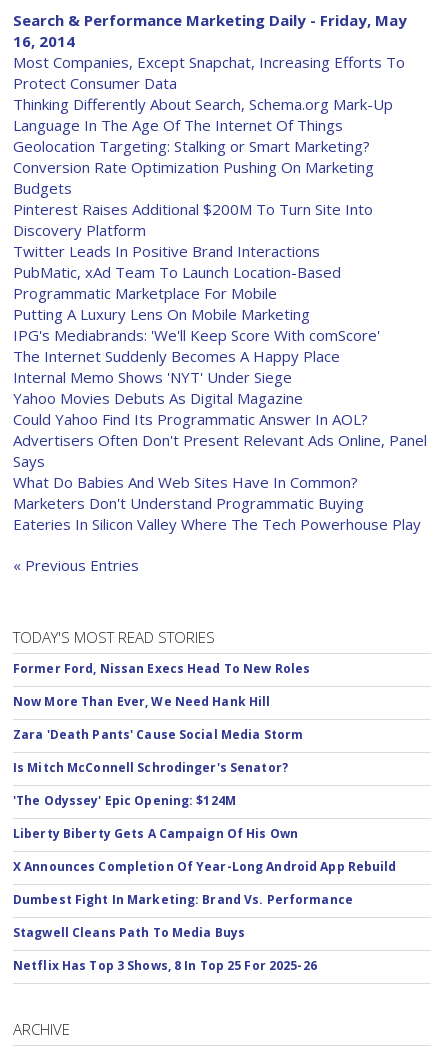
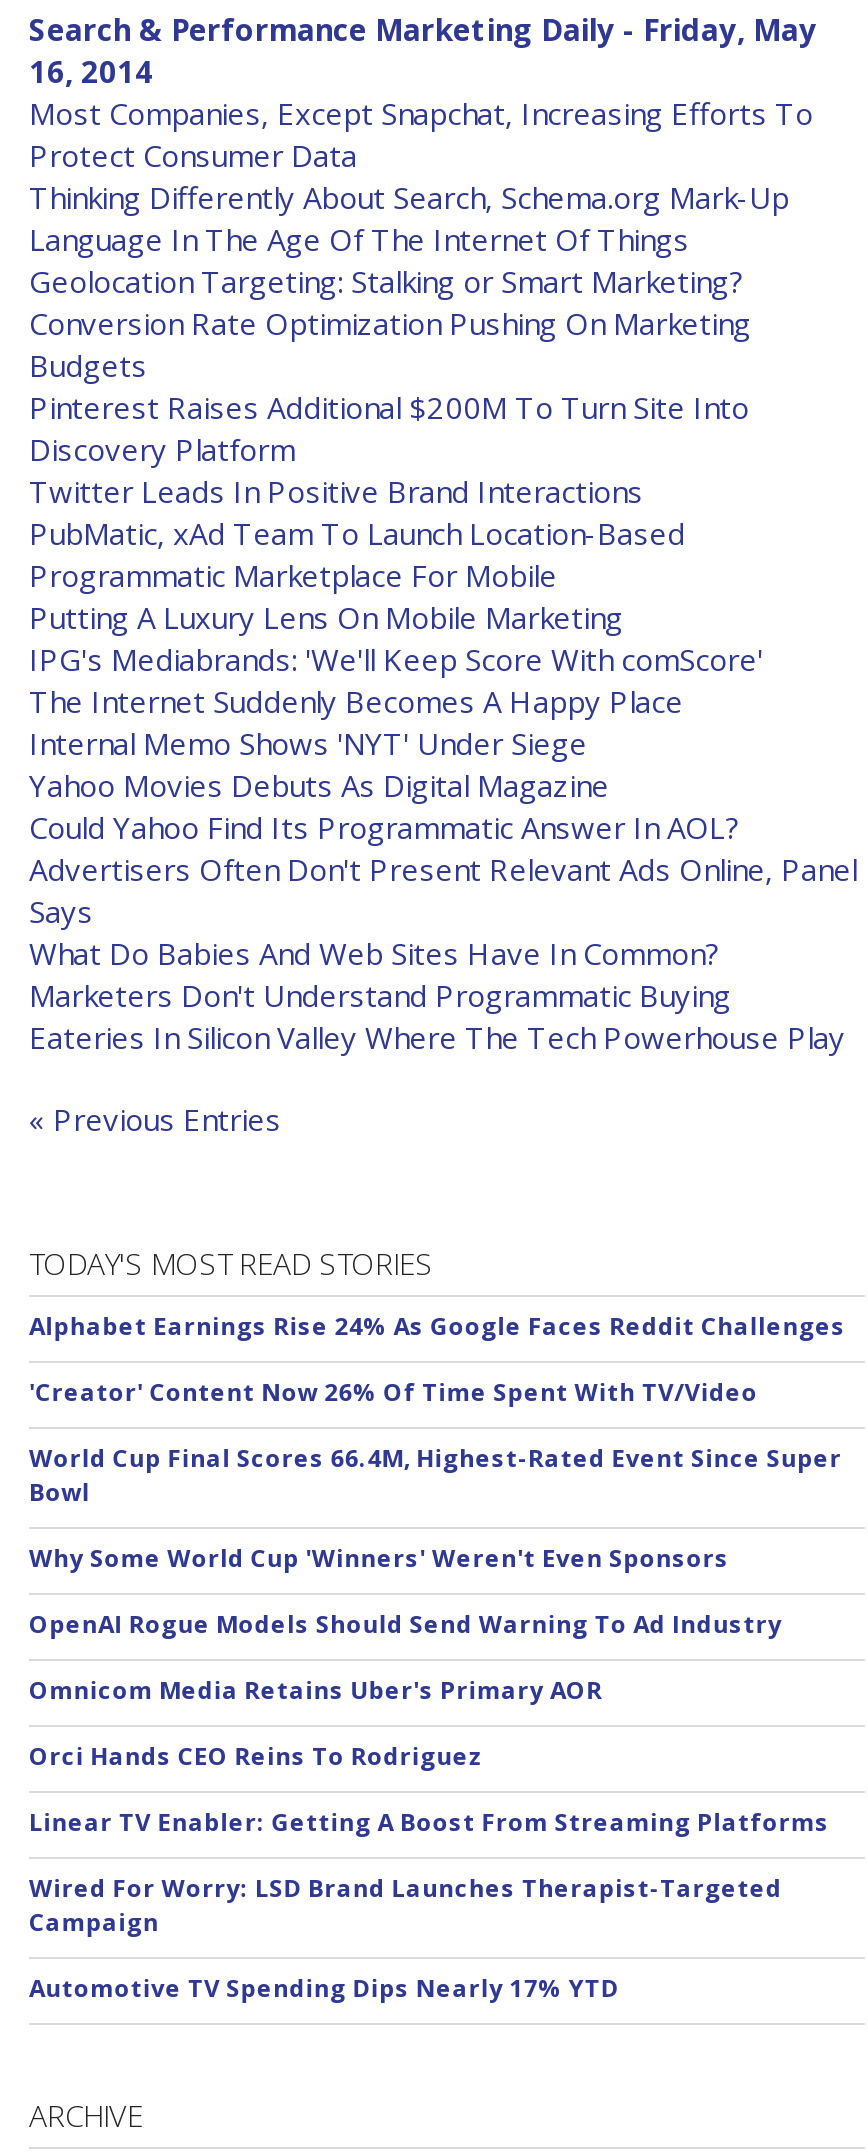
- Former Ford, Nissan Execs Head To New Roles
+ Alphabet Earnings Rise 24% As Google Faces Reddit Challenges

- Now More Than Ever, We Need Hank Hill
+ 'Creator' Content Now 26% Of Time Spent With TV/Video

- Zara 'Death Pants' Cause Social Media Storm
+ World Cup Final Scores 66.4M, Highest-Rated Event Since Super
+ Bowl

- Is Mitch McConnell Schrodinger's Senator?
+ Why Some World Cup 'Winners' Weren't Even Sponsors

- 'The Odyssey' Epic Opening: $124M
+ OpenAI Rogue Models Should Send Warning To Ad Industry

- Liberty Biberty Gets A Campaign Of His Own
+ Omnicom Media Retains Uber's Primary AOR

- X Announces Completion Of Year-Long Android App Rebuild
+ Orci Hands CEO Reins To Rodriguez

- Dumbest Fight In Marketing: Brand Vs. Performance
+ Linear TV Enabler: Getting A Boost From Streaming Platforms

- Stagwell Cleans Path To Media Buys
+ Wired For Worry: LSD Brand Launches Therapist-Targeted
+ Campaign

- Netflix Has Top 3 Shows, 8 In Top 25 For 2025-26
+ Automotive TV Spending Dips Nearly 17% YTD
